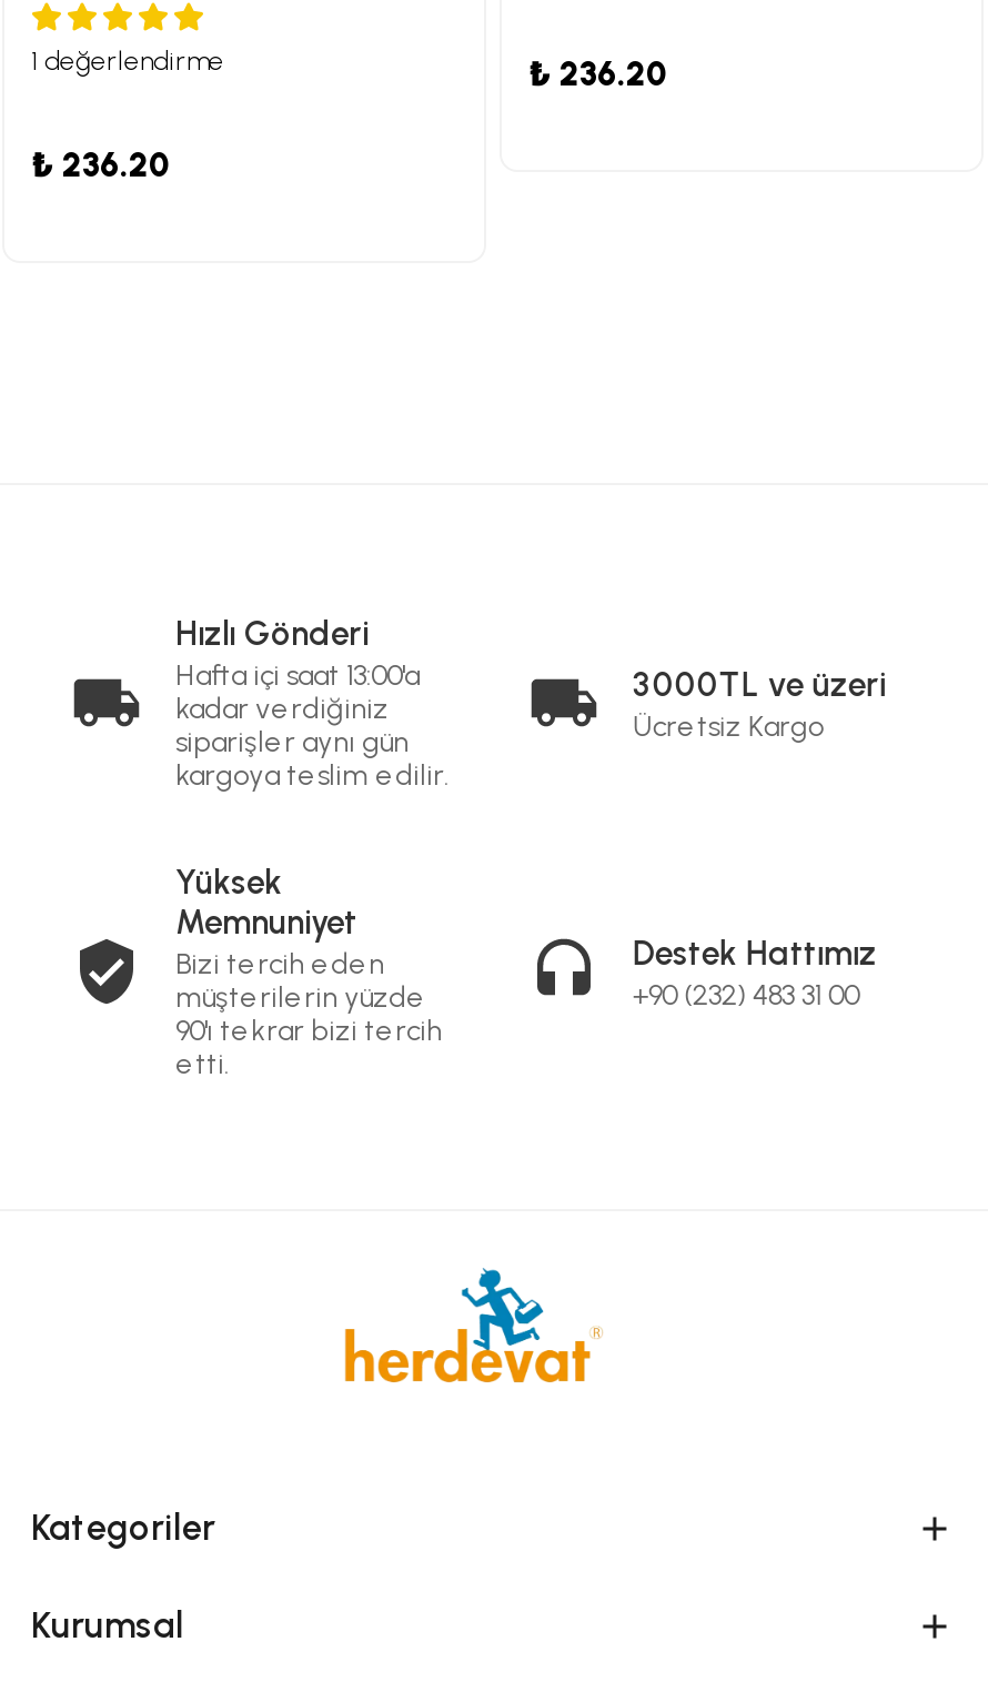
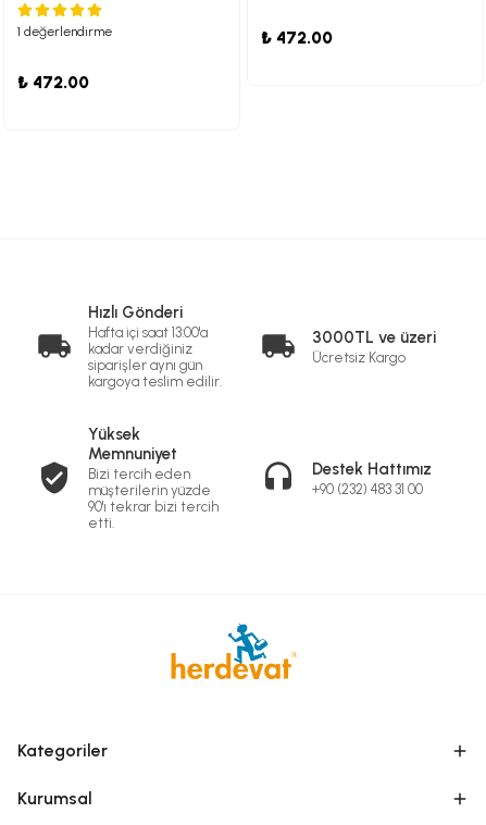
- ₺ 236.20
+ ₺ 472.00

- ₺ 236.20
+ ₺ 472.00
